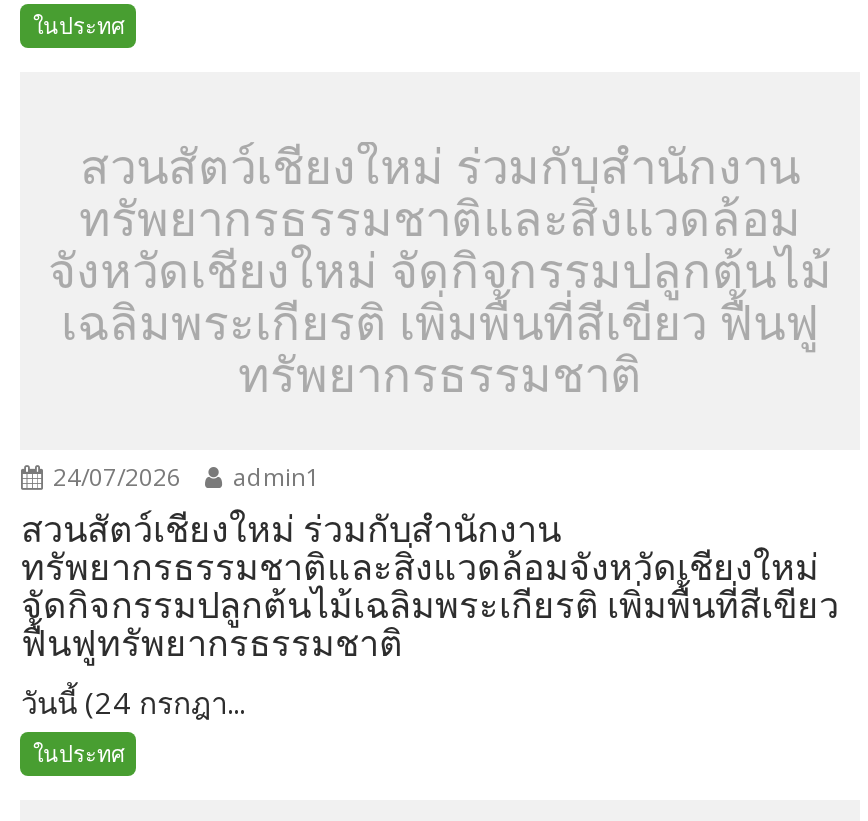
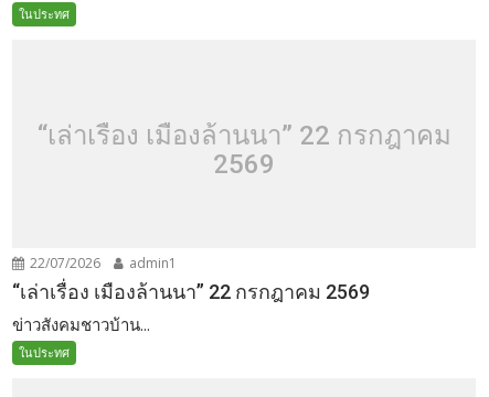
- สวนสัตว์เชียงใหม่ ร่วมกับสำนักงาน
- ทรัพยากรธรรมชาติและสิ่งแวดล้อม
- จังหวัดเชียงใหม่ จัดกิจกรรมปลูกต้นไม้
- เฉลิมพระเกียรติ เพิ่มพื้นที่สีเขียว ฟื้นฟู
- ทรัพยากรธรรมชาติ
+ “เล่าเรื่อง เมืองล้านนา” 22 กรกฎาคม
+ 2569

- 24/07/2026 admin1
+ 22/07/2026 admin1

- สวนสัตว์เชียงใหม่ ร่วมกับสำนักงาน
- ทรัพยากรธรรมชาติและสิ่งแวดล้อมจังหวัดเชียงใหม่
- จัดกิจกรรมปลูกต้นไม้เฉลิมพระเกียรติ เพิ่มพื้นที่สีเขียว
- ฟื้นฟูทรัพยากรธรรมชาติ
- วันนี้ (24 กรกฎา...
+ “เล่าเรื่อง เมืองล้านนา” 22 กรกฎาคม 2569
+ ข่าวสังคมชาวบ้าน...
